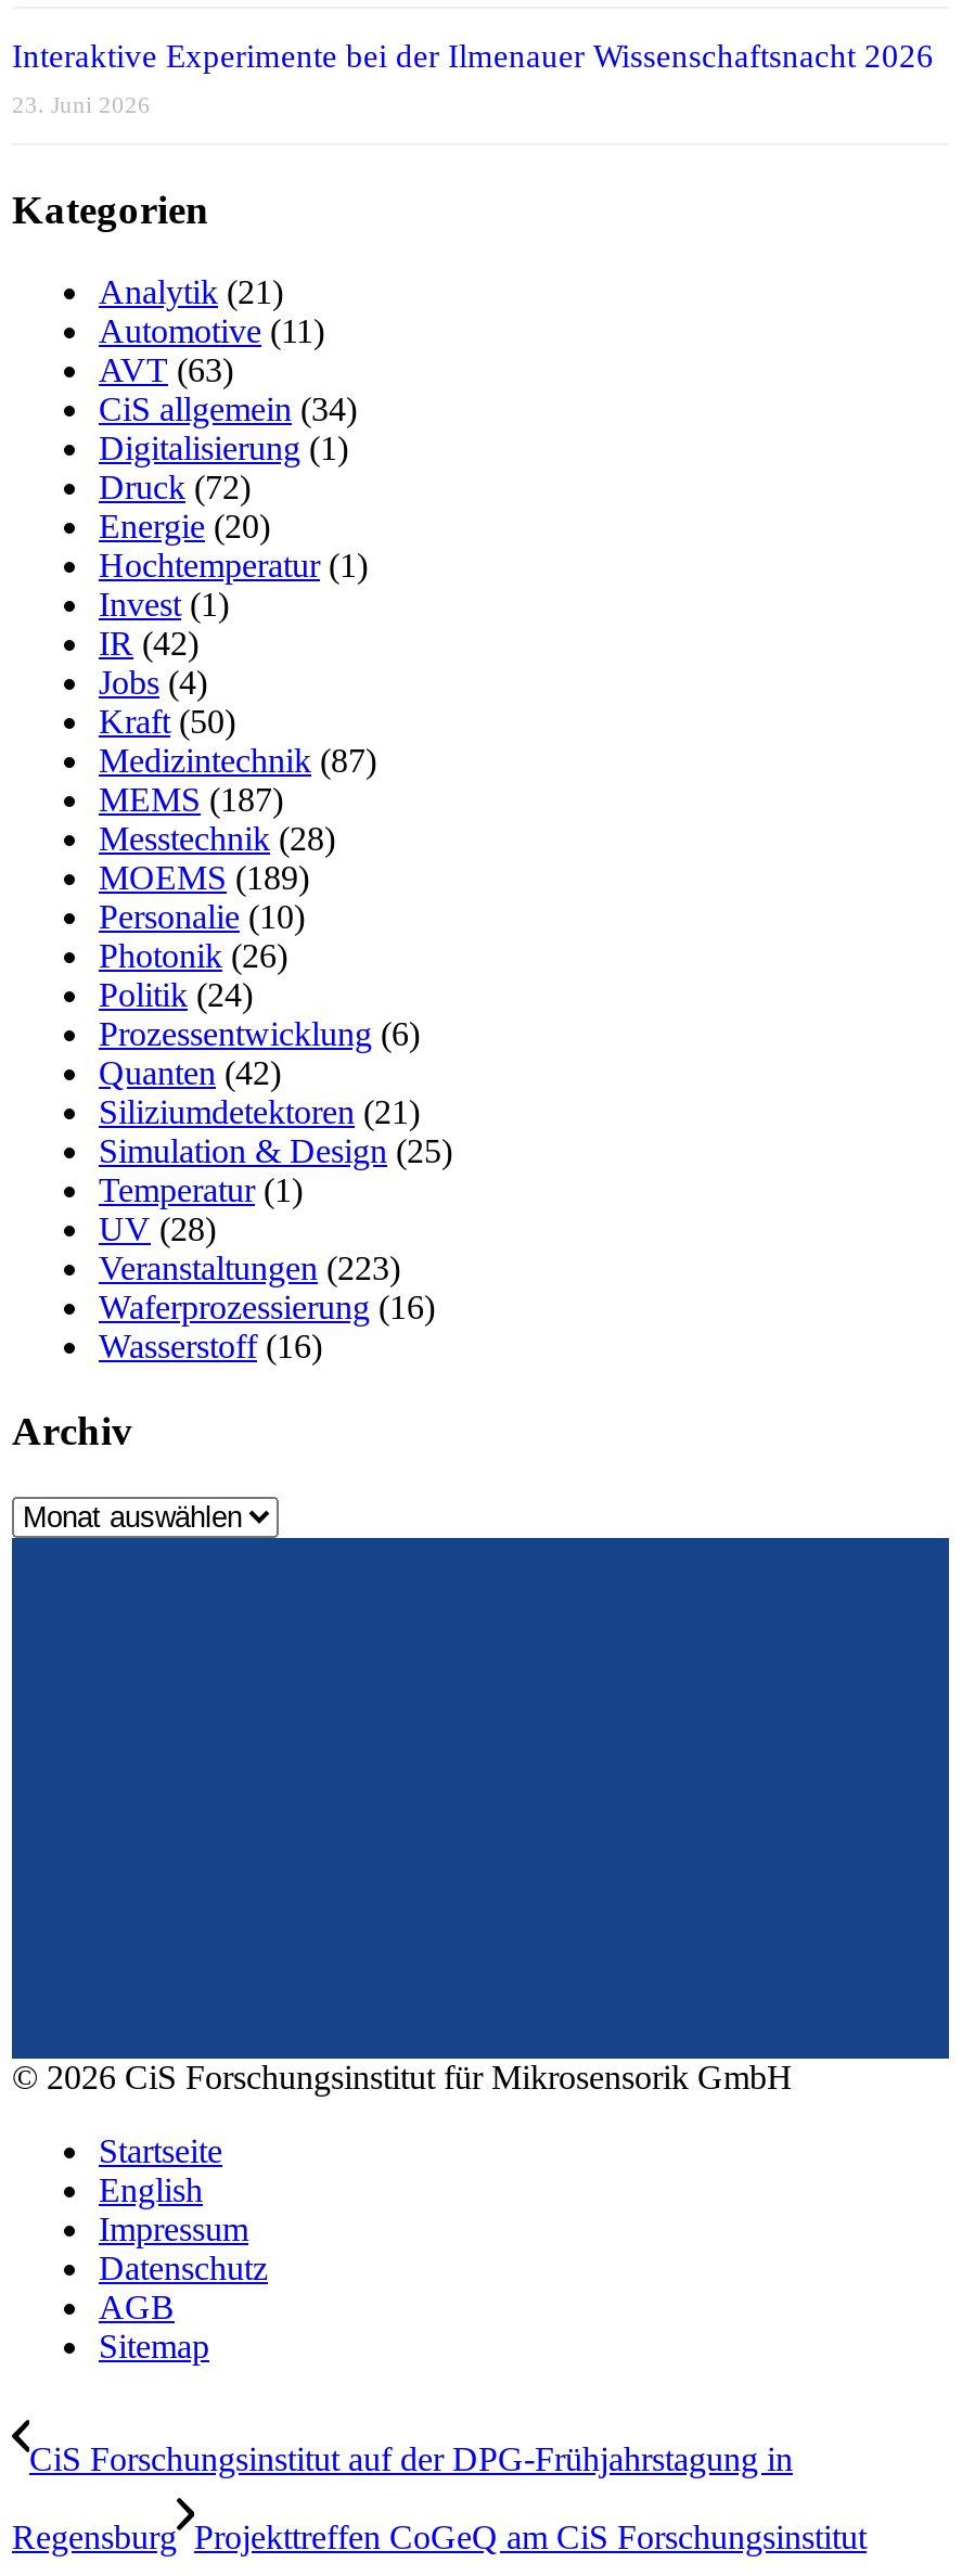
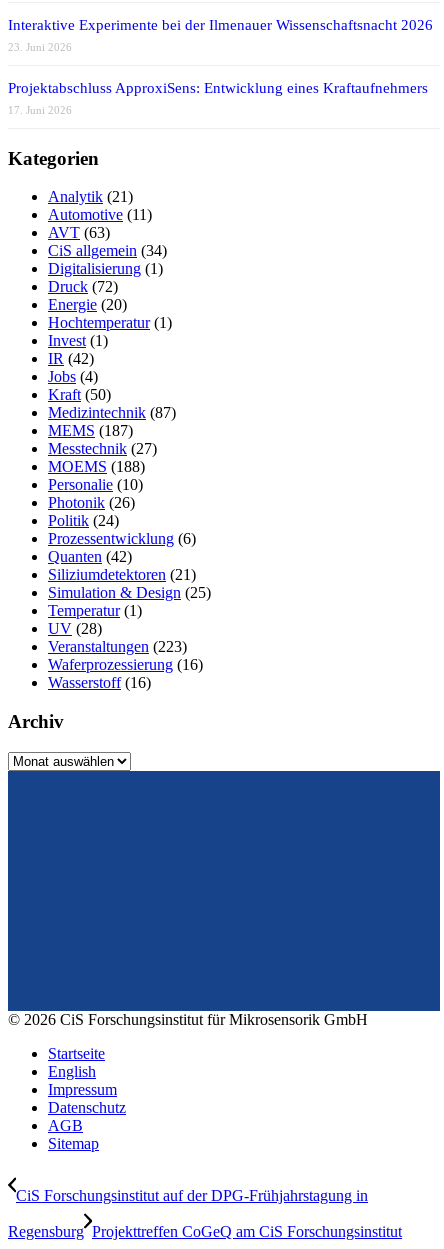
+ Projektabschluss ApproxiSens: Entwicklung eines Kraftaufnehmers
+ 17. Juni 2026

- Messtechnik(28)
+ Messtechnik(27)

- MOEMS (189)
+ MOEMS (188)
